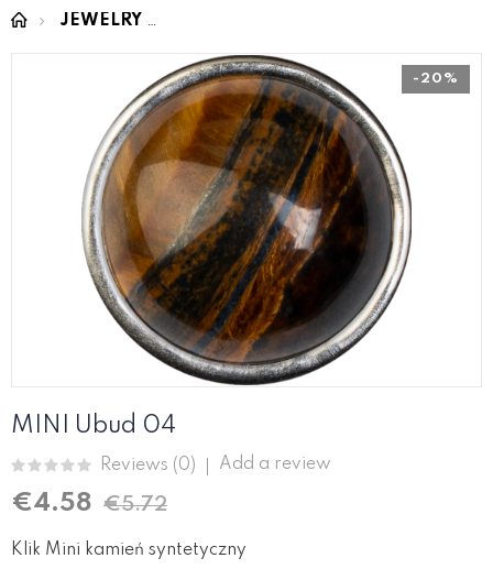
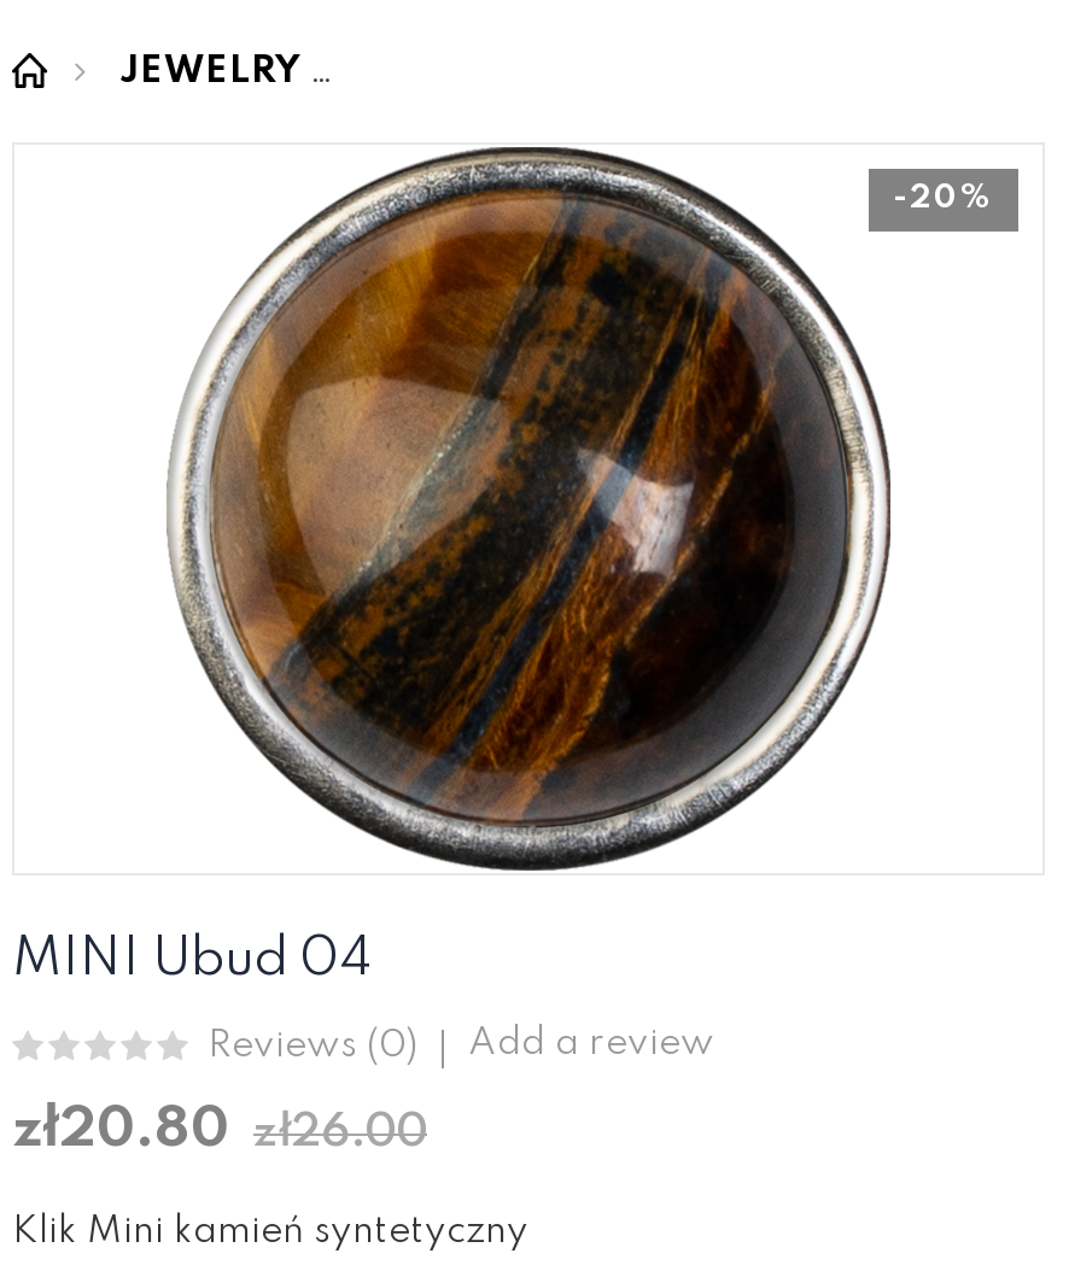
- €4.58 €5.72
+ zł20.80 zł26.00
